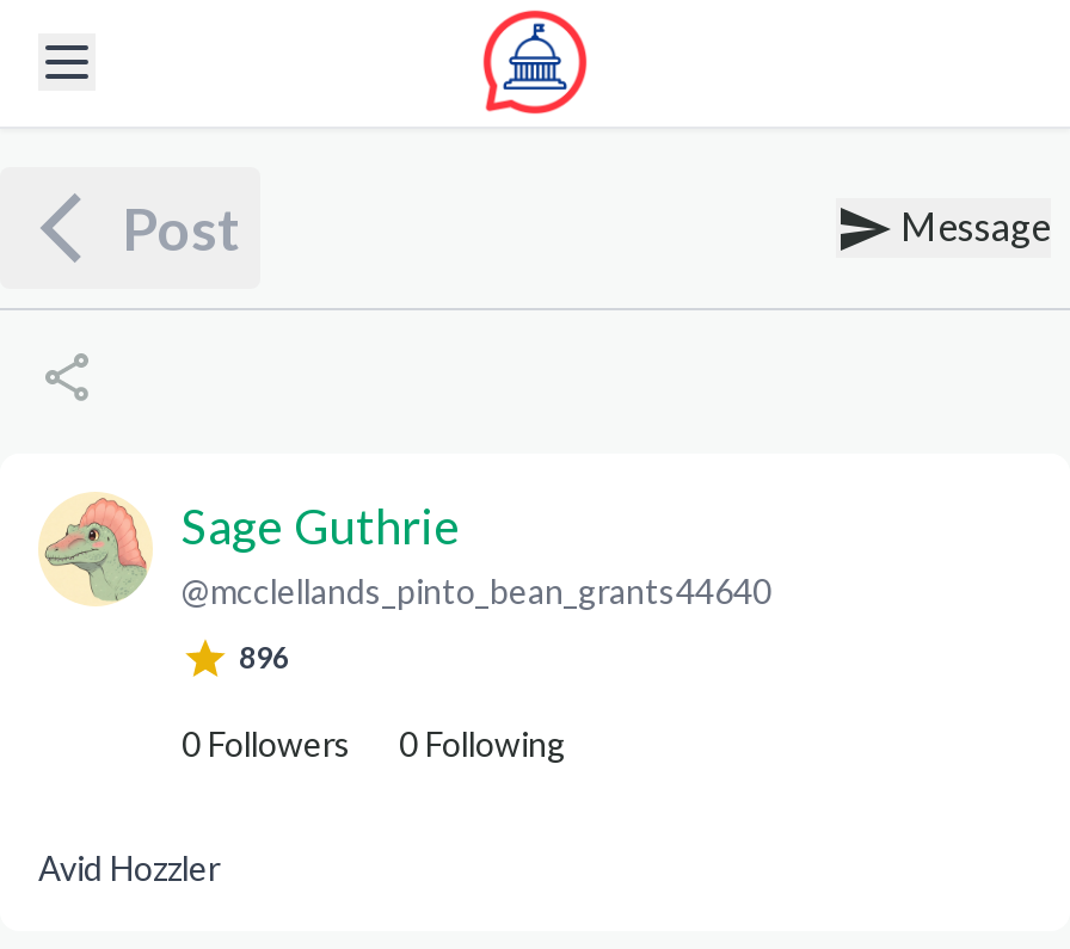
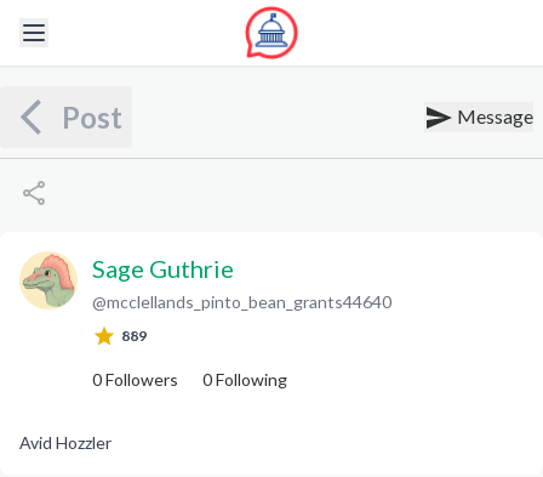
- 896
+ 889
